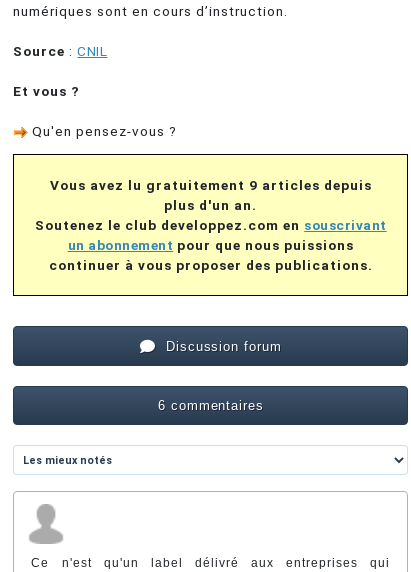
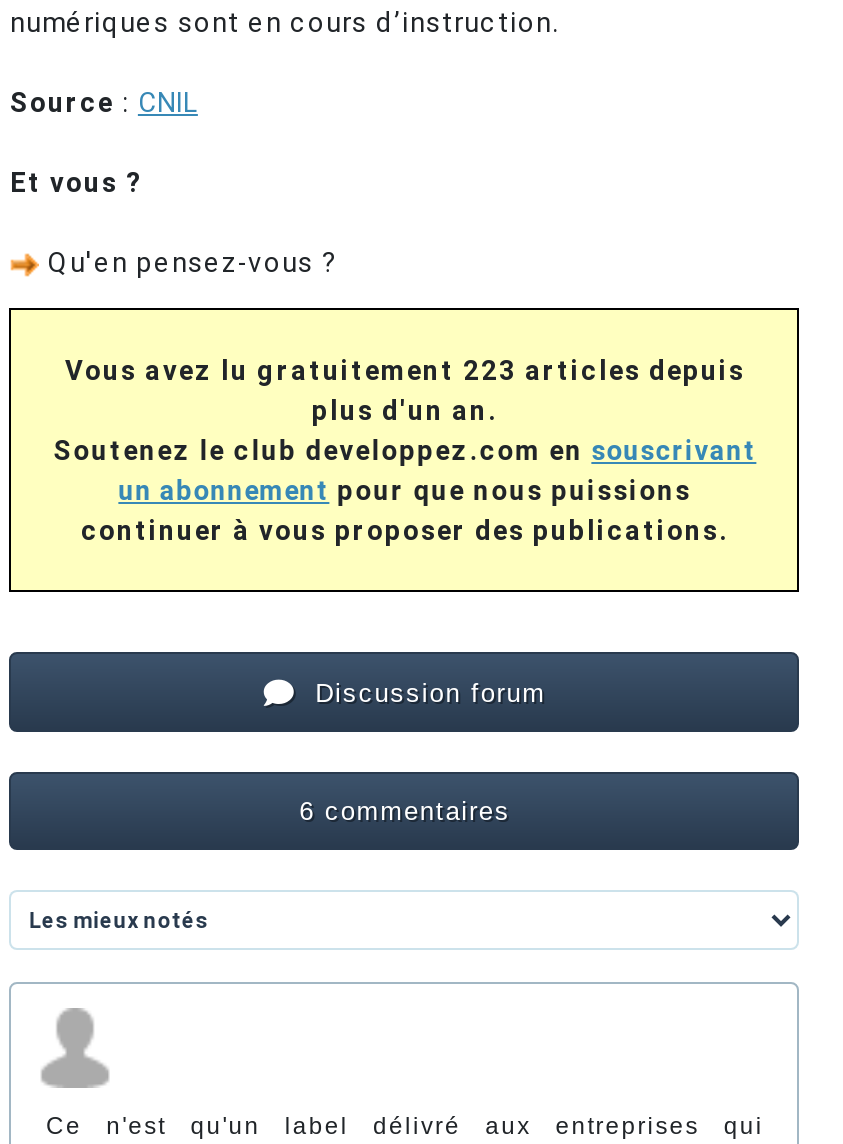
- Vous avez lu gratuitement 9 articles depuis
+ Vous avez lu gratuitement 223 articles depuis
